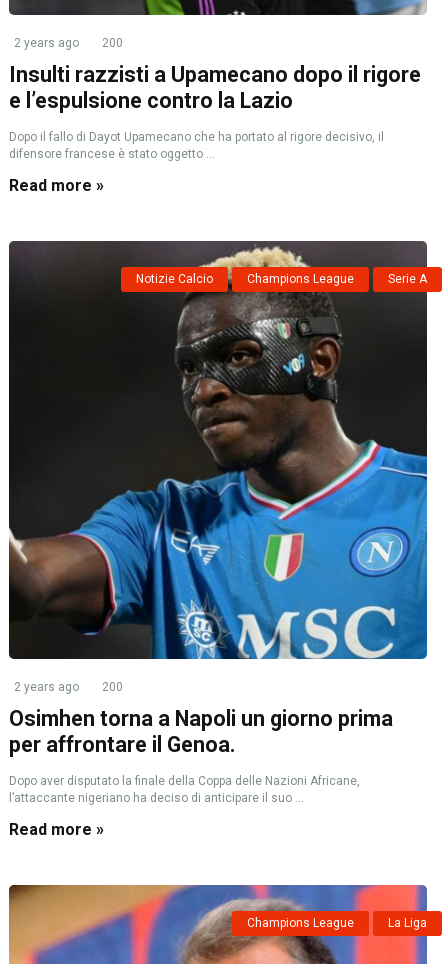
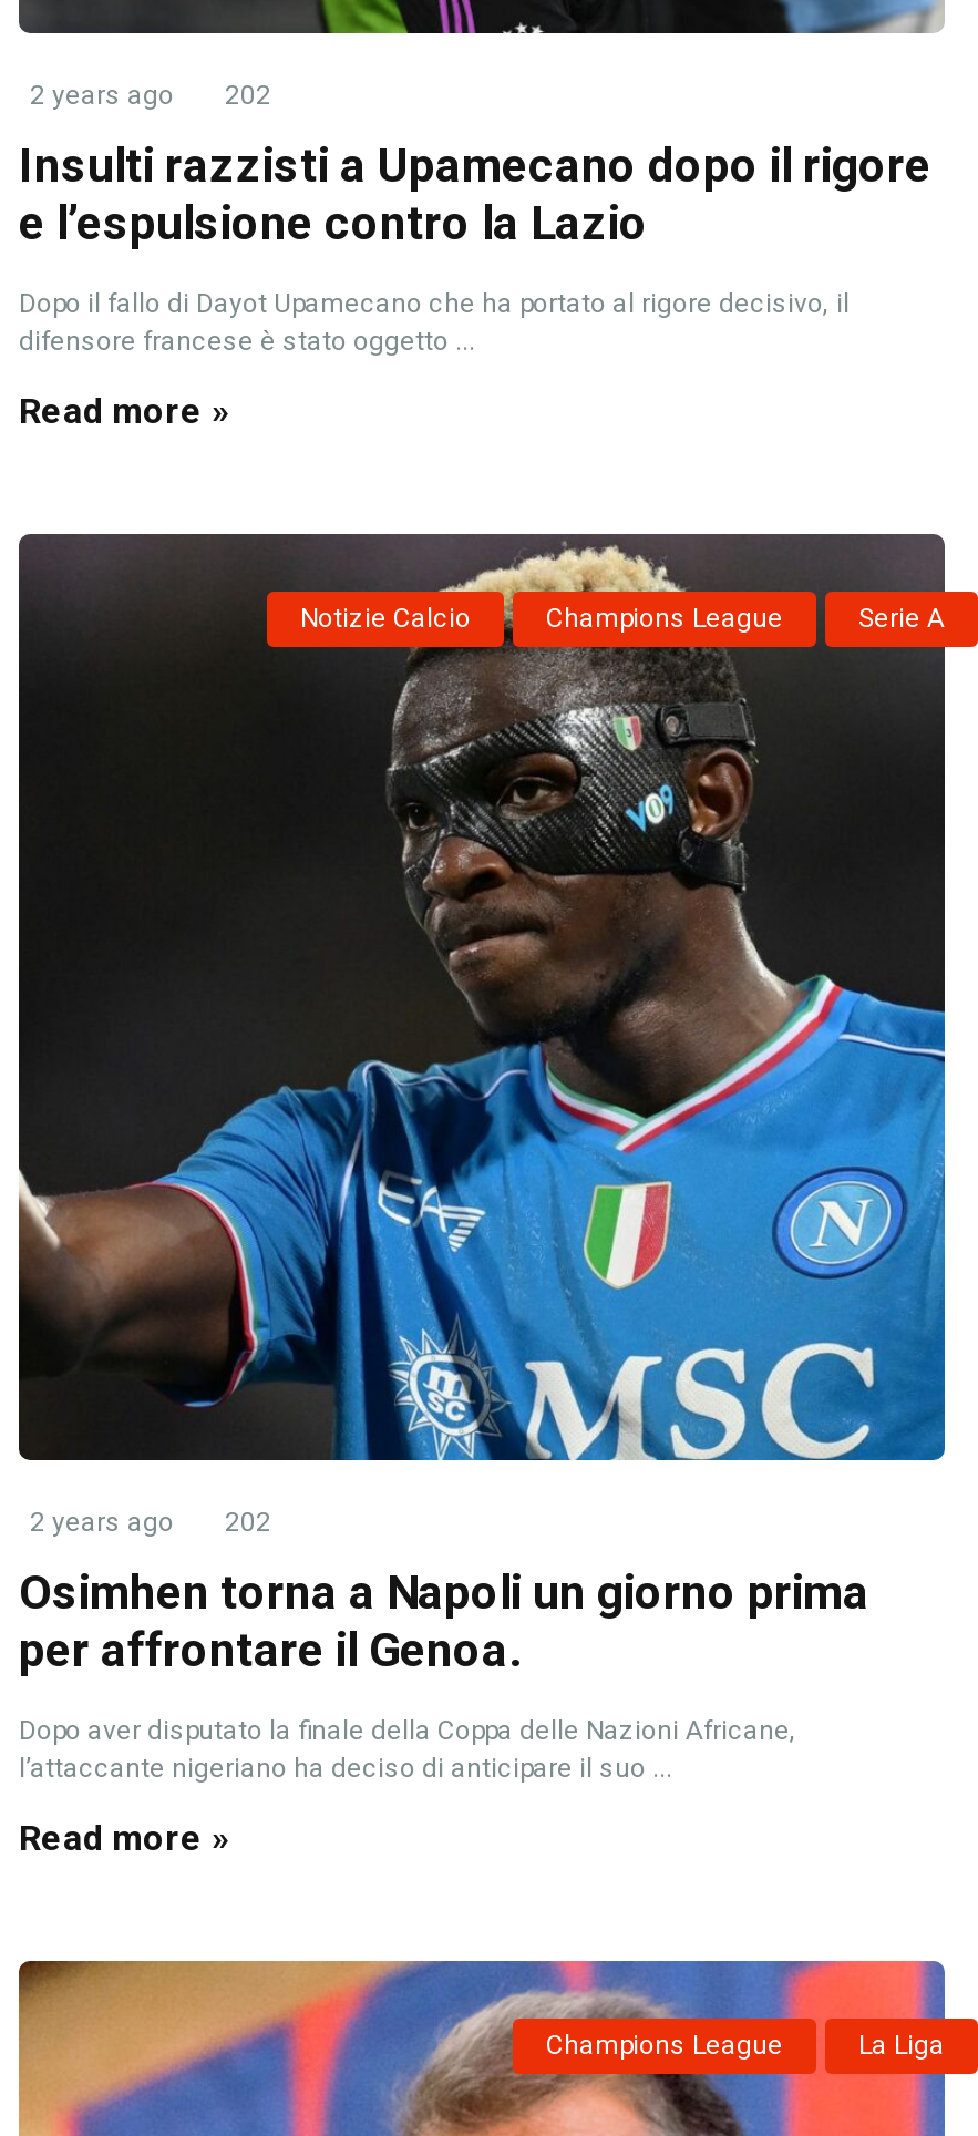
- 2 years ago 200
+ 2 years ago 202

- 2 years ago 200
+ 2 years ago 202
